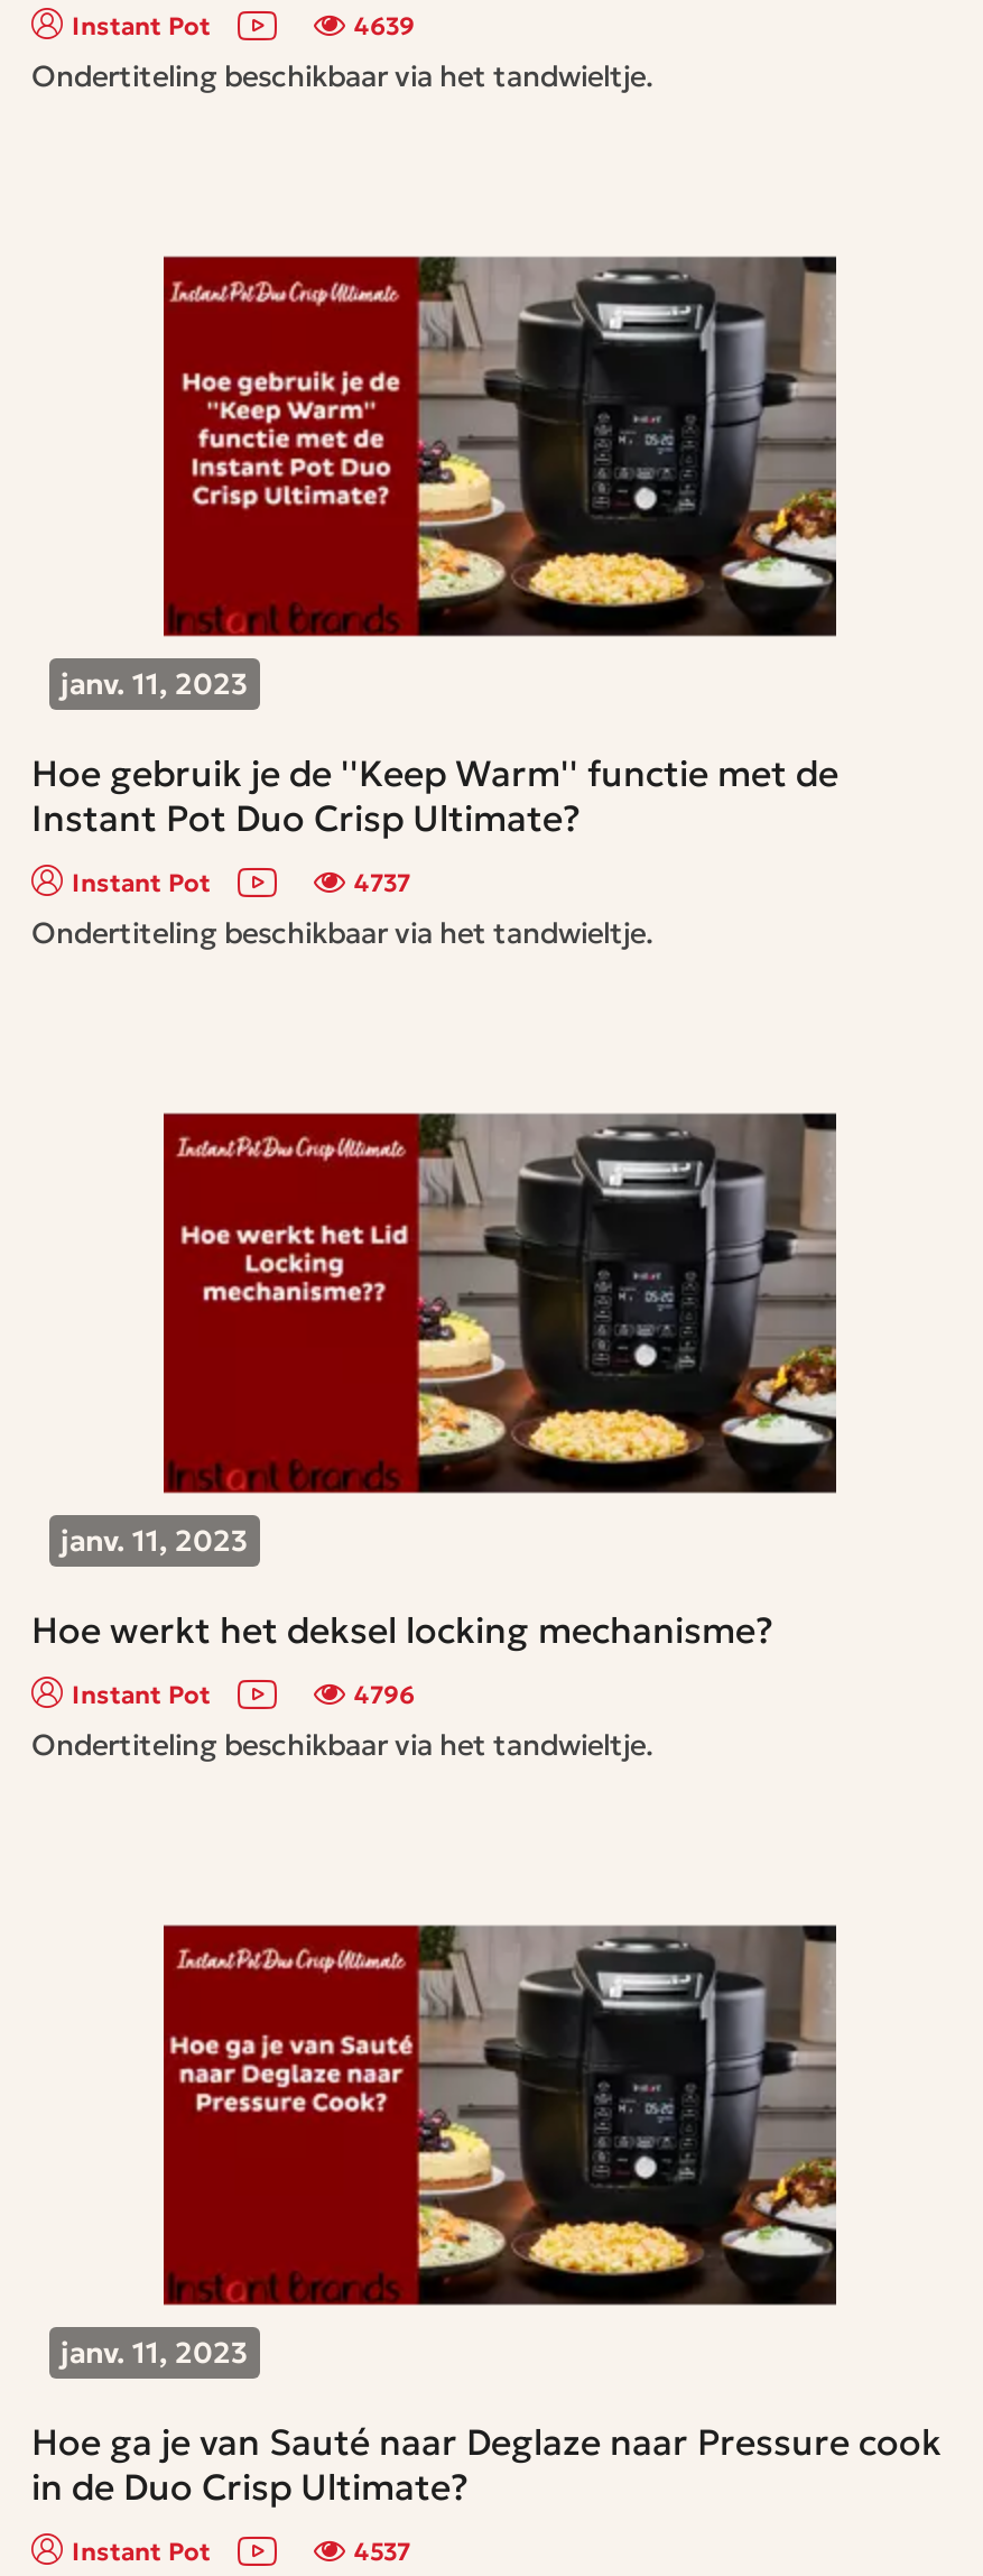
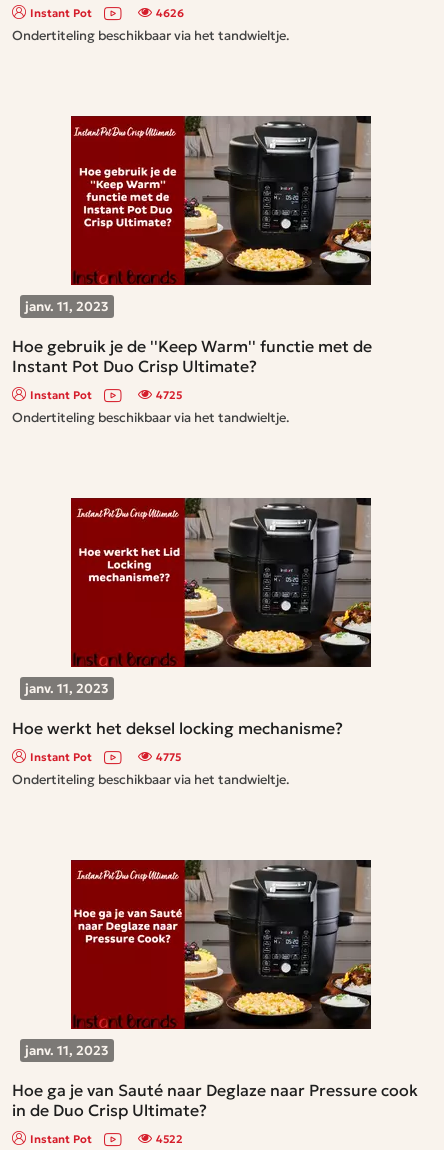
- 4639
+ 4626

- 4737
+ 4725

- 4796
+ 4775

- 4537
+ 4522
